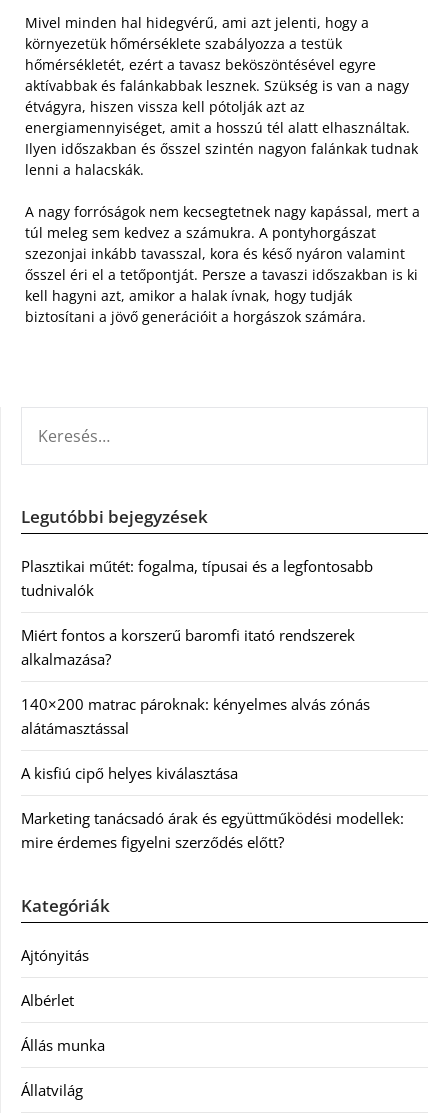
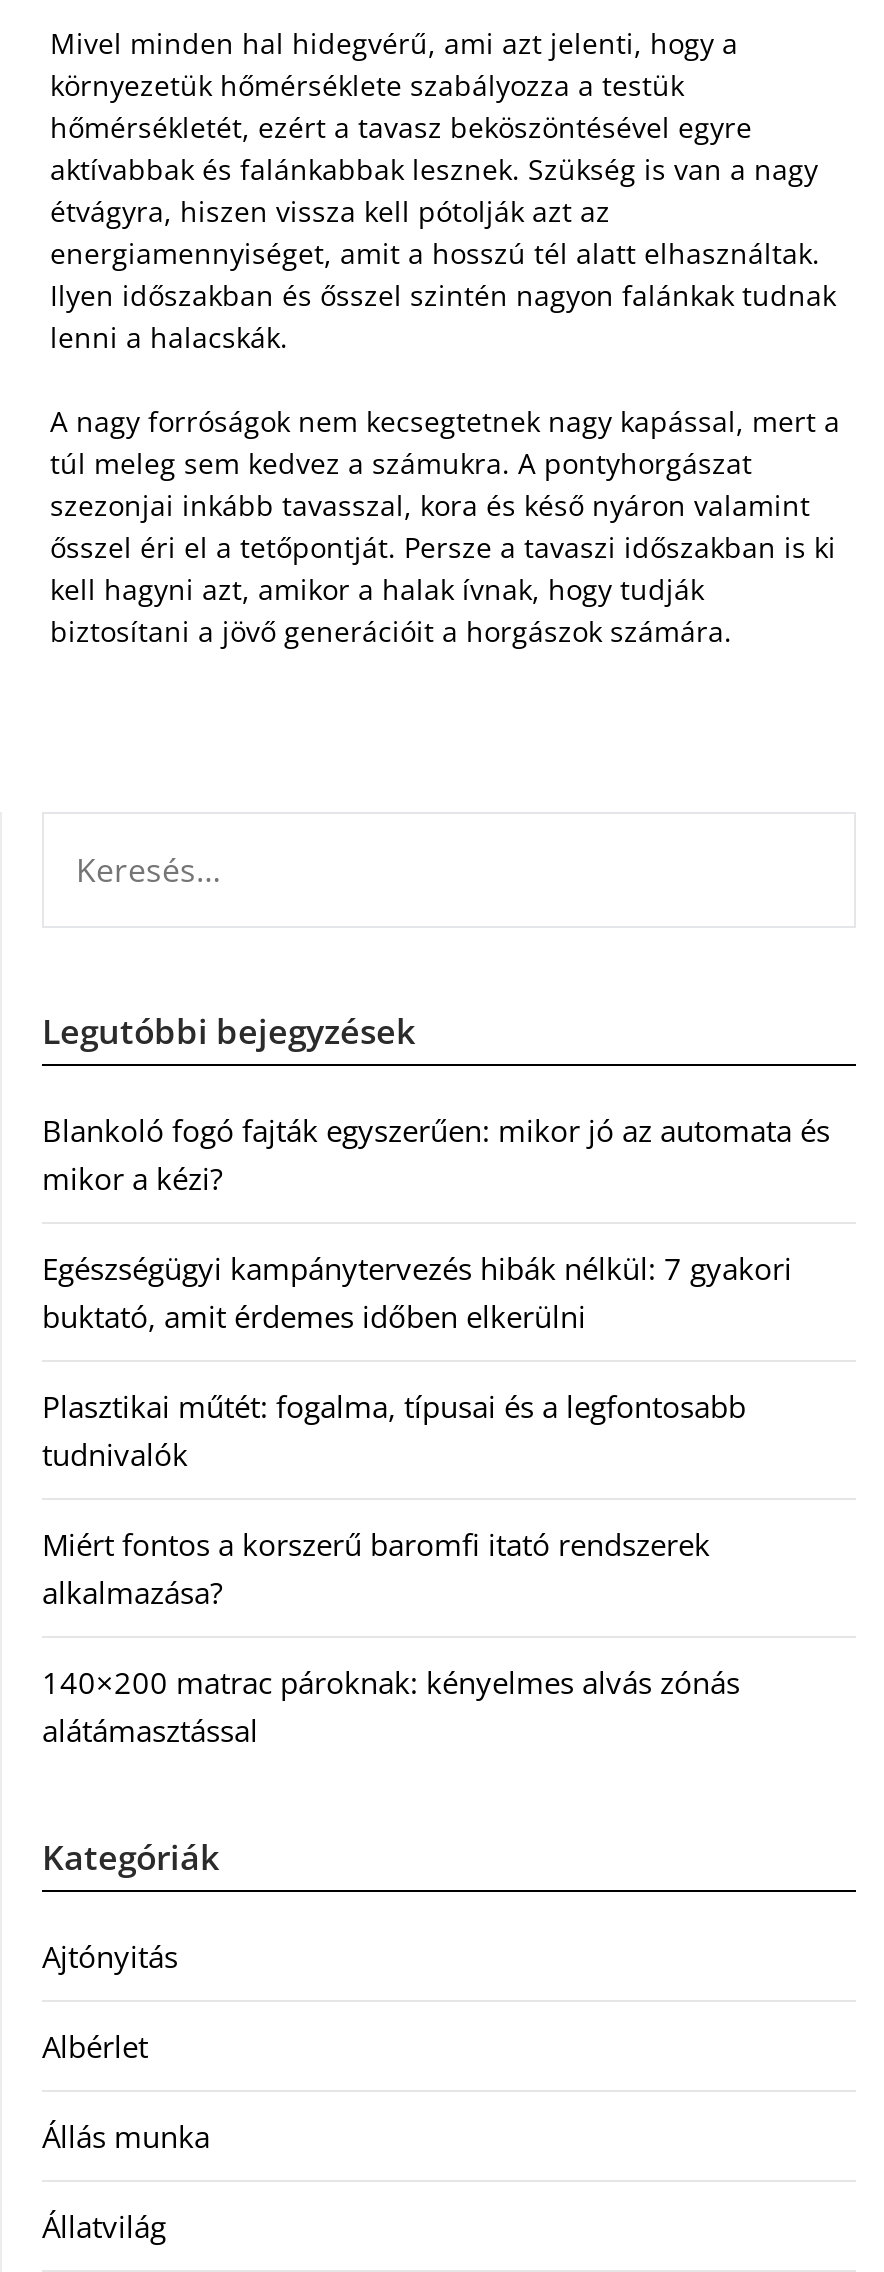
+ Blankoló fogó fajták egyszerűen: mikor jó az automata és
+ mikor a kézi?
+ Egészségügyi kampánytervezés hibák nélkül: 7 gyakori
+ buktató, amit érdemes időben elkerülni

moved down: Plasztikai műtét: fogalma, típusai és a legfontosabb | tudnivalók | Miért fontos a korszerű baromfi itató rendszerek | alkalmazása? | 140×200 matrac pároknak: kényelmes alvás zónás | alátámasztással

- A kisfiú cipő helyes kiválasztása
- Marketing tanácsadó árak és együttműködési modellek:
- mire érdemes figyelni szerződés előtt?
